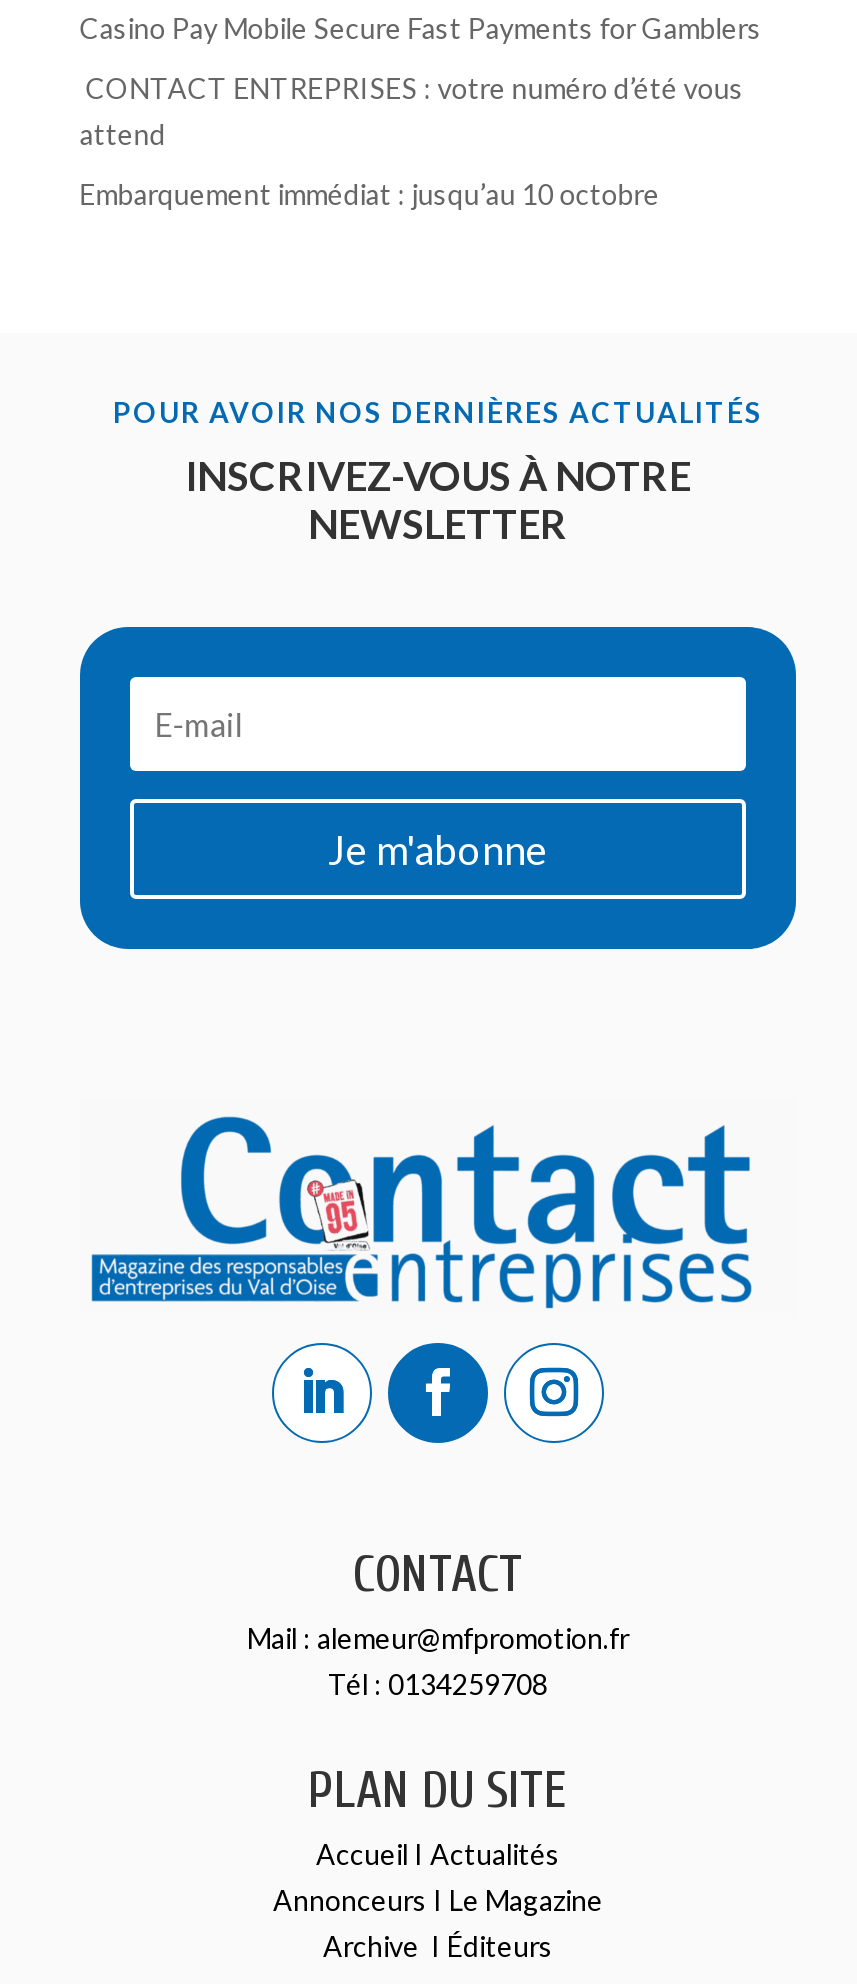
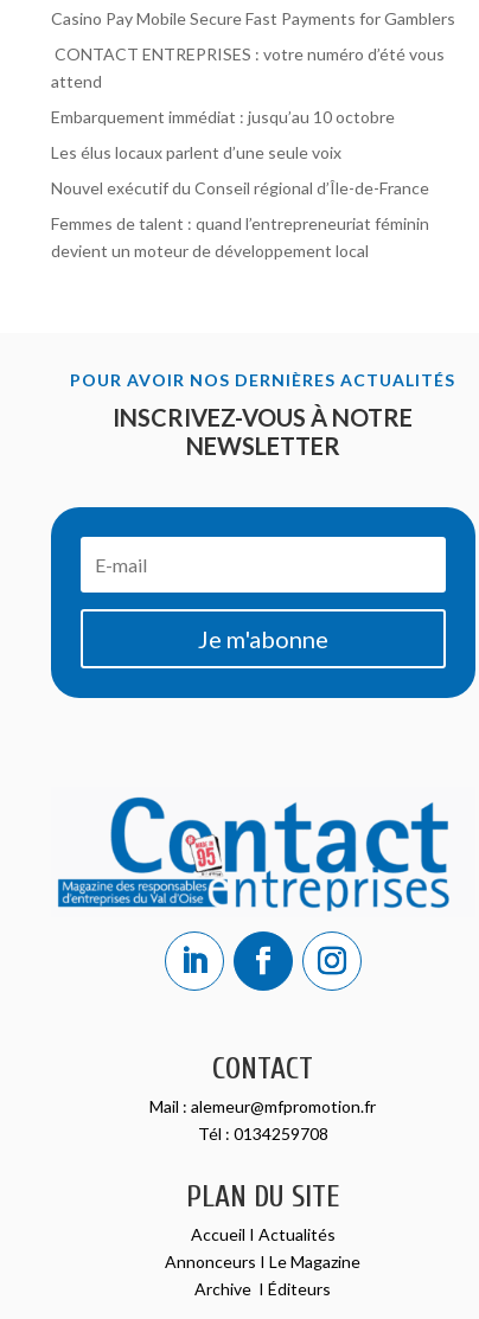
+ Les élus locaux parlent d’une seule voix
+ Nouvel exécutif du Conseil régional d’Île-de-France
+ Femmes de talent : quand l’entrepreneuriat féminin
+ devient un moteur de développement local
